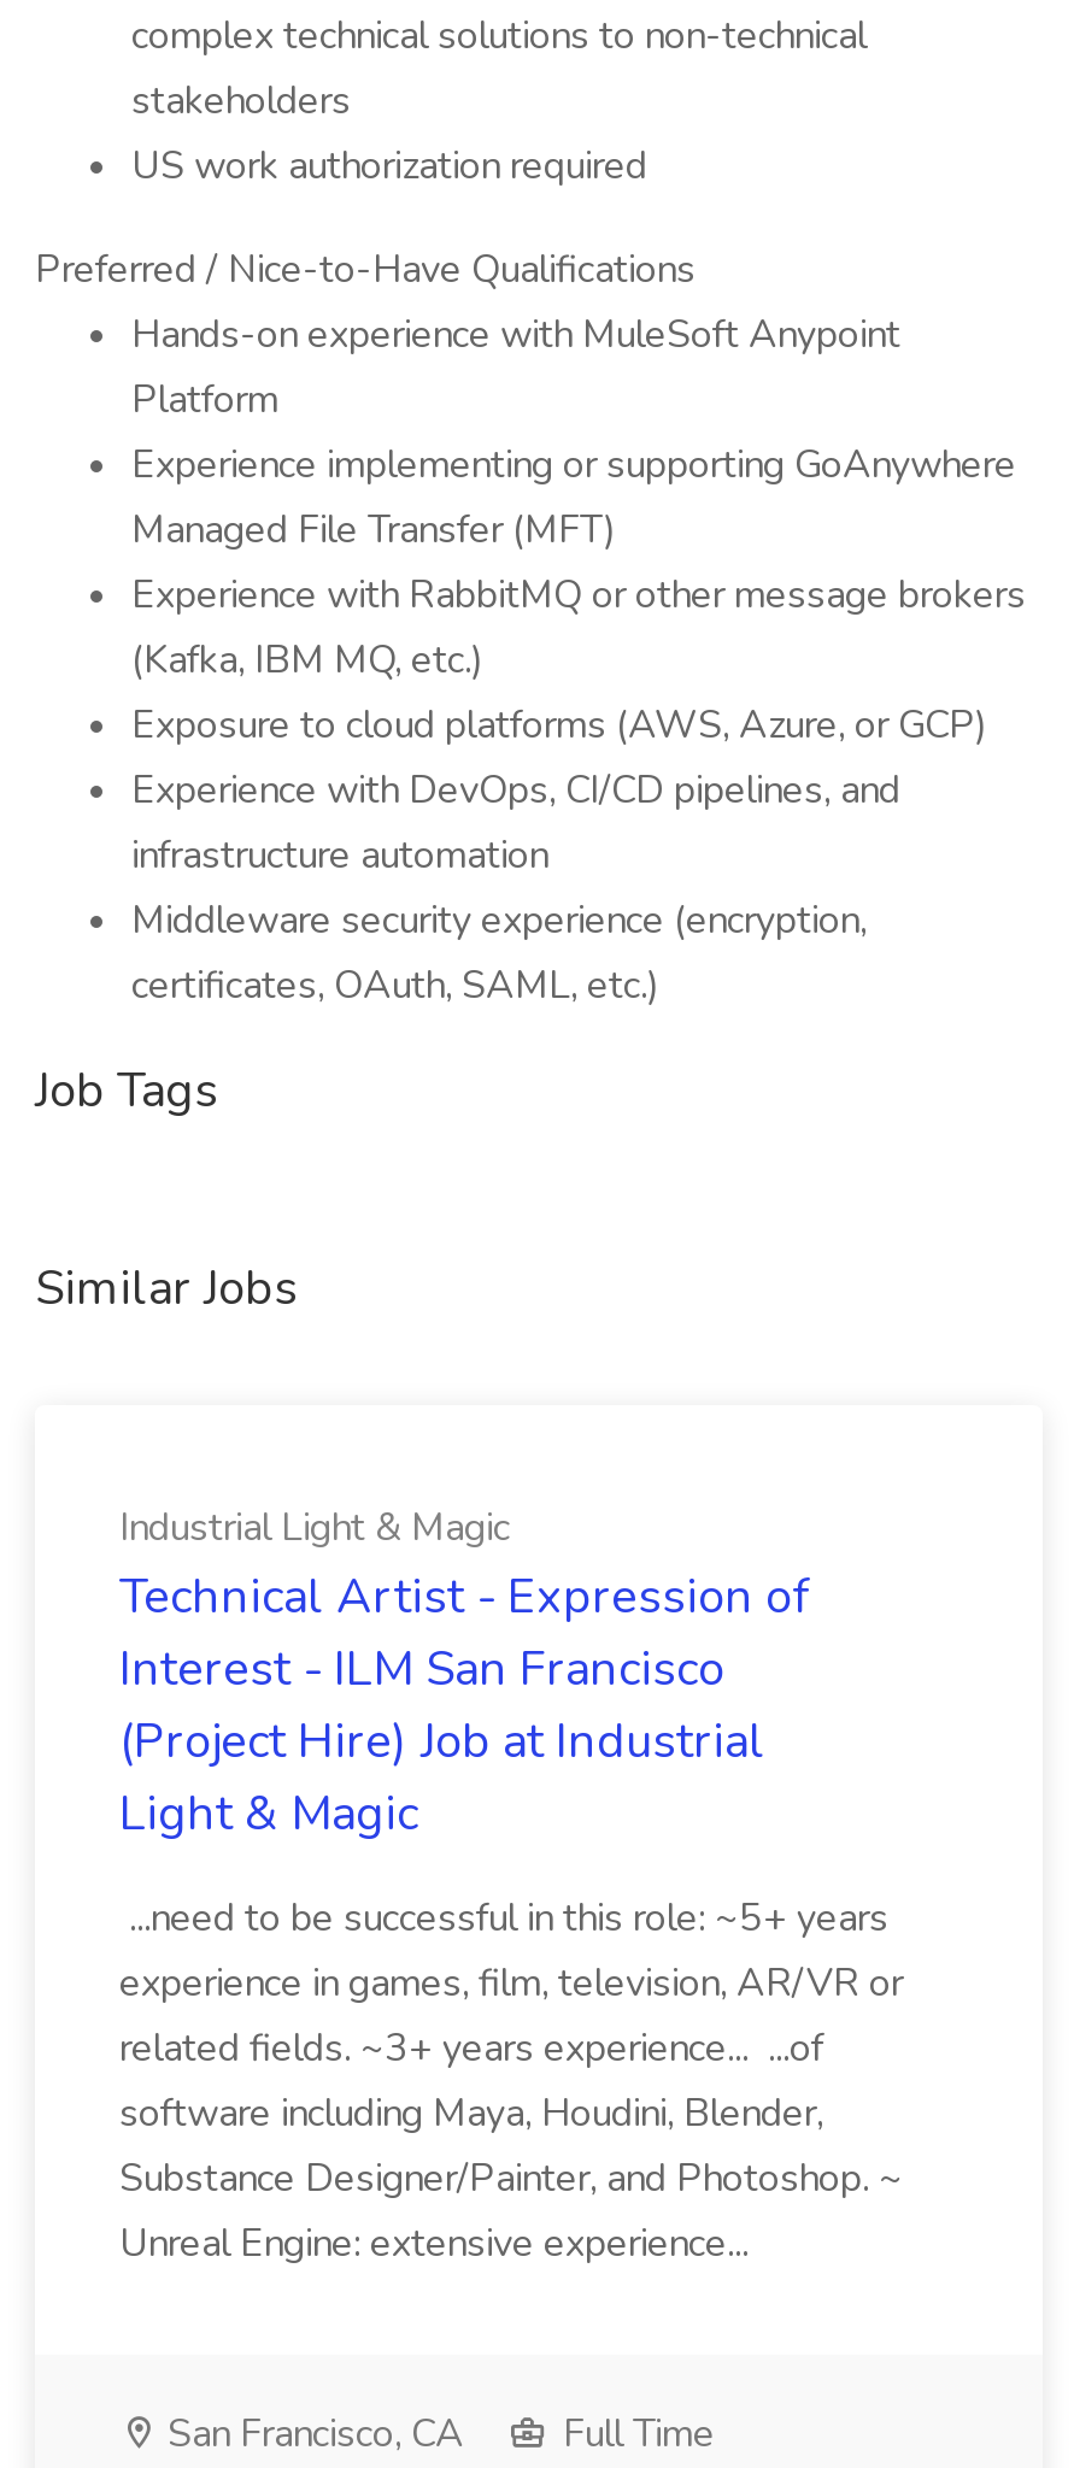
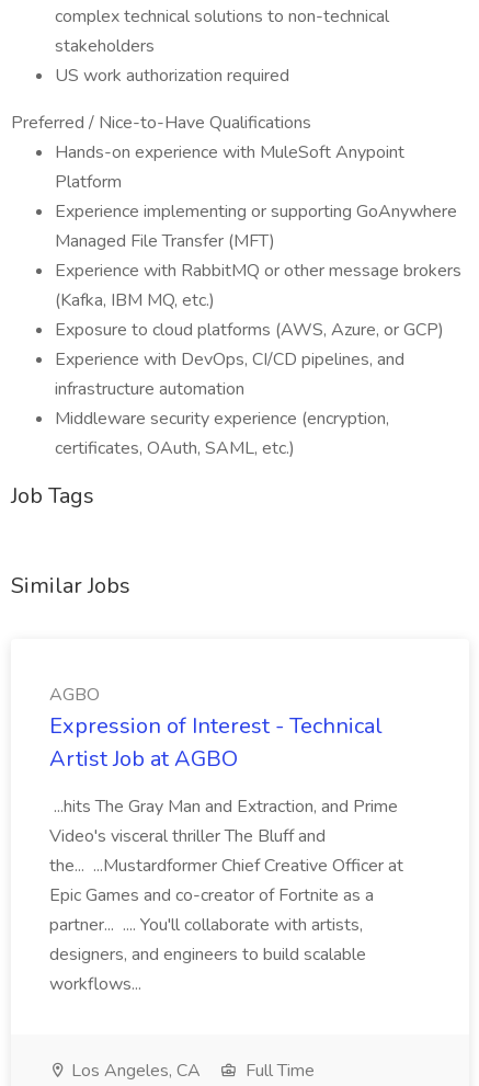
- Industrial Light & Magic
- Technical Artist - Expression of
- Interest - ILM San Francisco
- (Project Hire) Job at Industrial
- Light & Magic
+ AGBO
+ Expression of Interest - Technical
+ Artist Job at AGBO

- ...need to be successful in this role: ~5+ years
- experience in games, film, television, AR/VR or
- related fields. ~3+ years experience... ...of
- software including Maya, Houdini, Blender,
- Substance Designer/Painter, and Photoshop. ~
- Unreal Engine: extensive experience...
+ ...hits The Gray Man and Extraction, and Prime
+ Video's visceral thriller The Bluff and
+ the... ...Mustardformer Chief Creative Officer at
+ Epic Games and co-creator of Fortnite as a
+ partner... .... You'll collaborate with artists,
+ designers, and engineers to build scalable
+ workflows...

- San Francisco, CA
+ Los Angeles, CA
